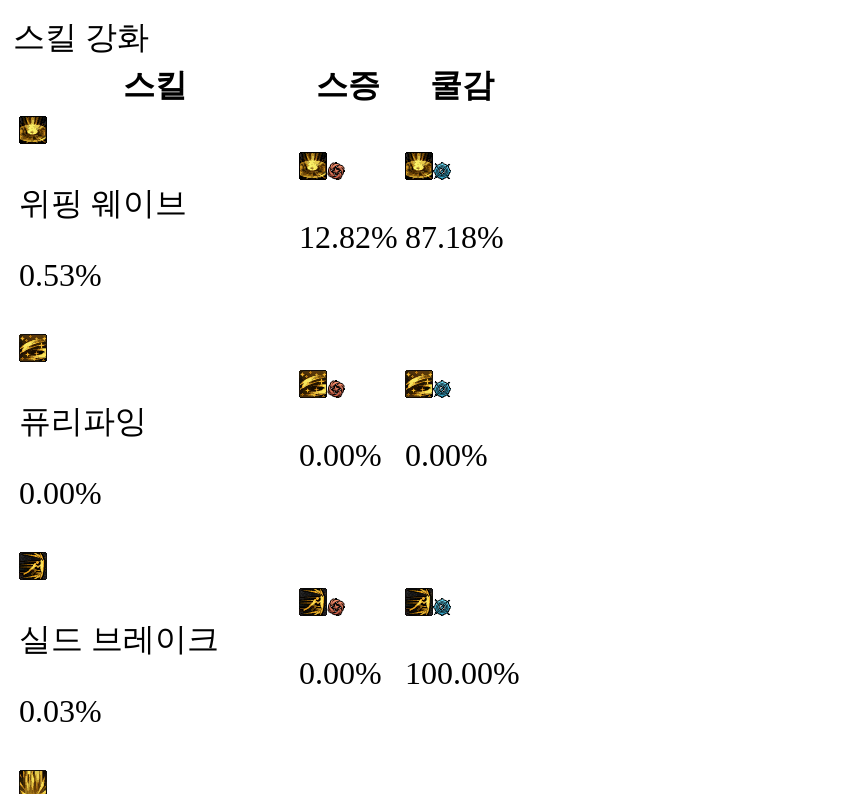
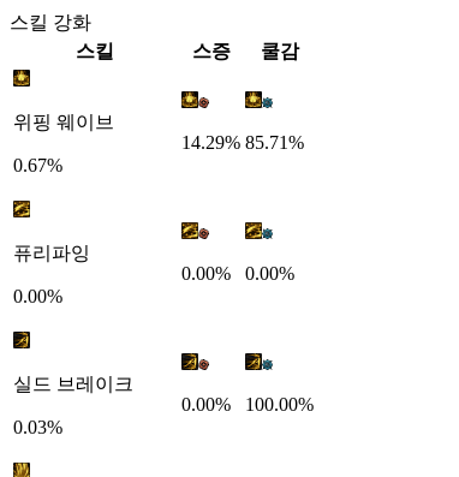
- 12.82% 87.18%
+ 14.29% 85.71%

- 0.53%
+ 0.67%
